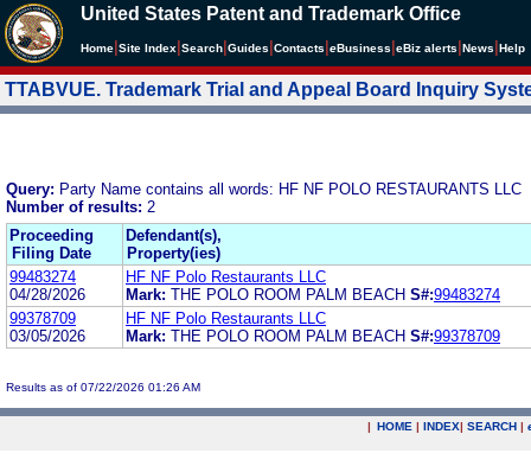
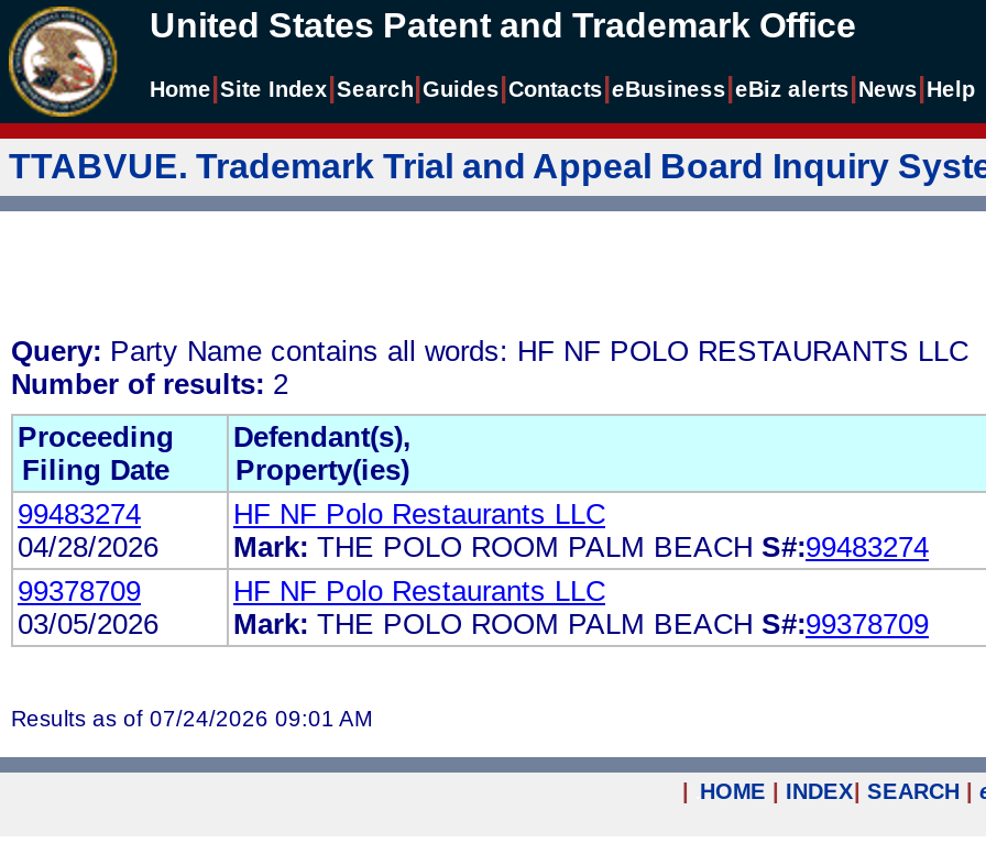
- Results as of 07/22/2026 01:26 AM
+ Results as of 07/24/2026 09:01 AM
